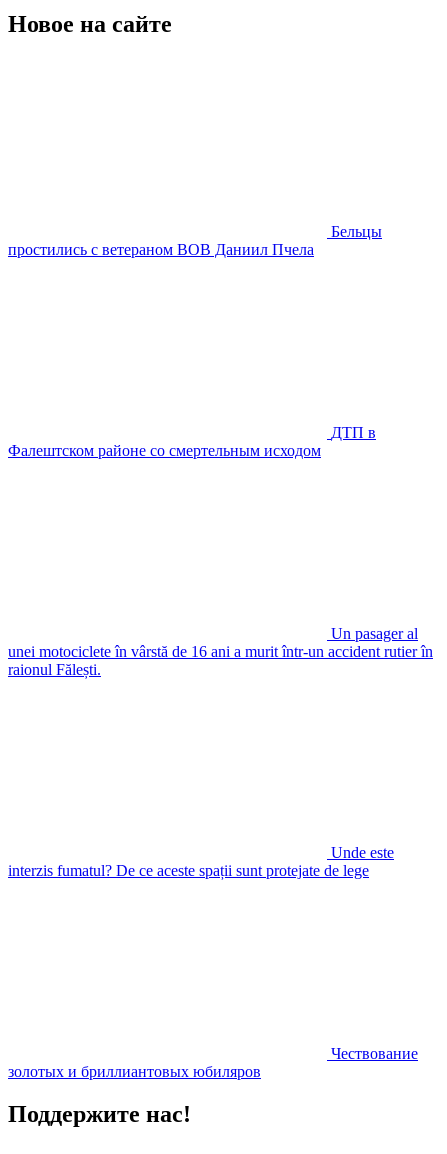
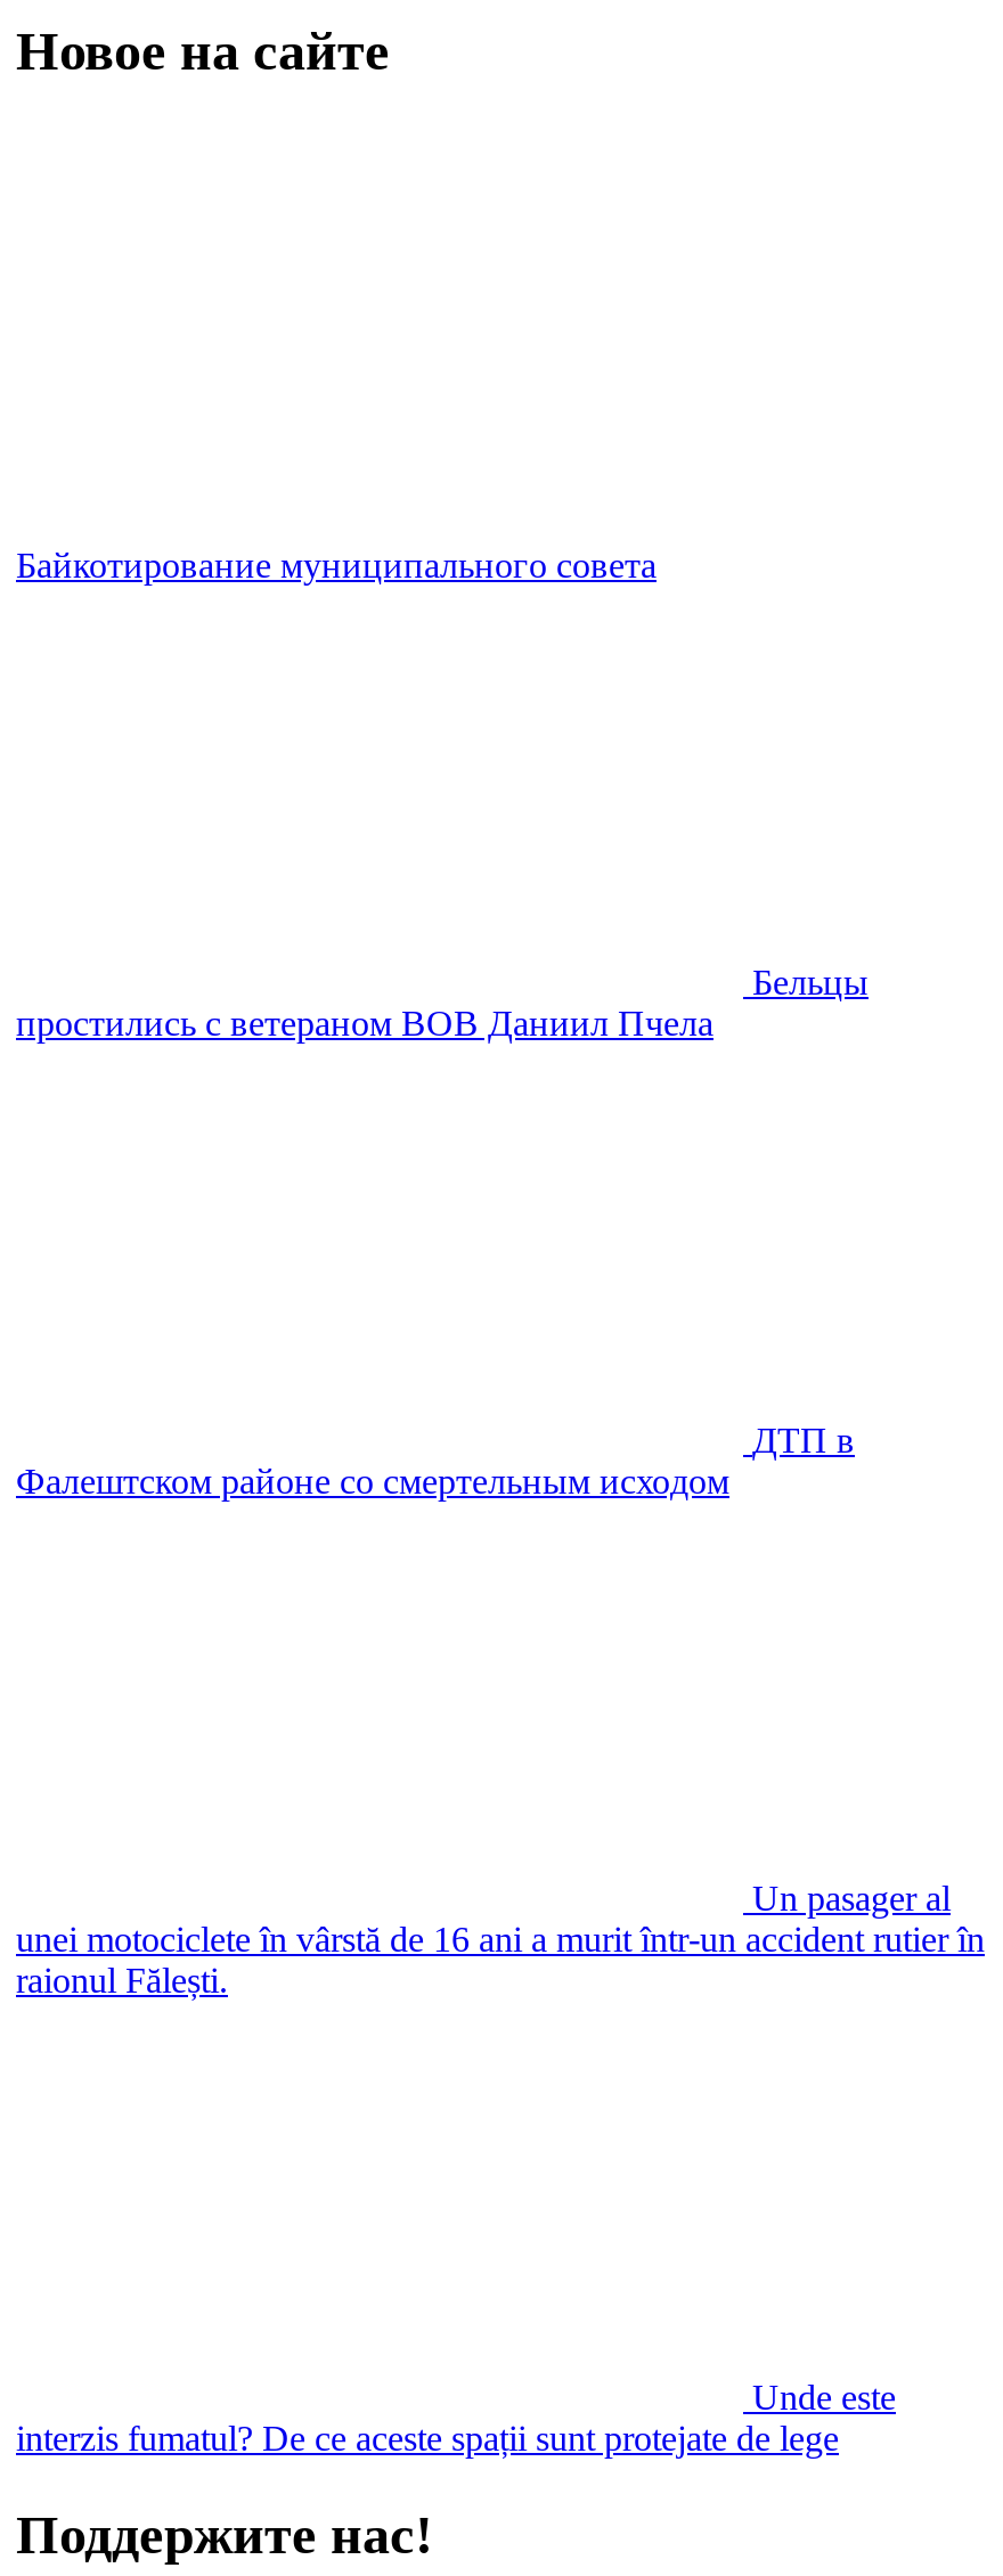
+ Байкотирование муниципального совета

moved down: Бельцы | простились с ветераном ВОВ Даниил Пчела | ДТП в | ... | Unde este | interzis fumatul? De ce aceste spații sunt protejate de lege

- Чествование
- золотых и бриллиантовых юбиляров
